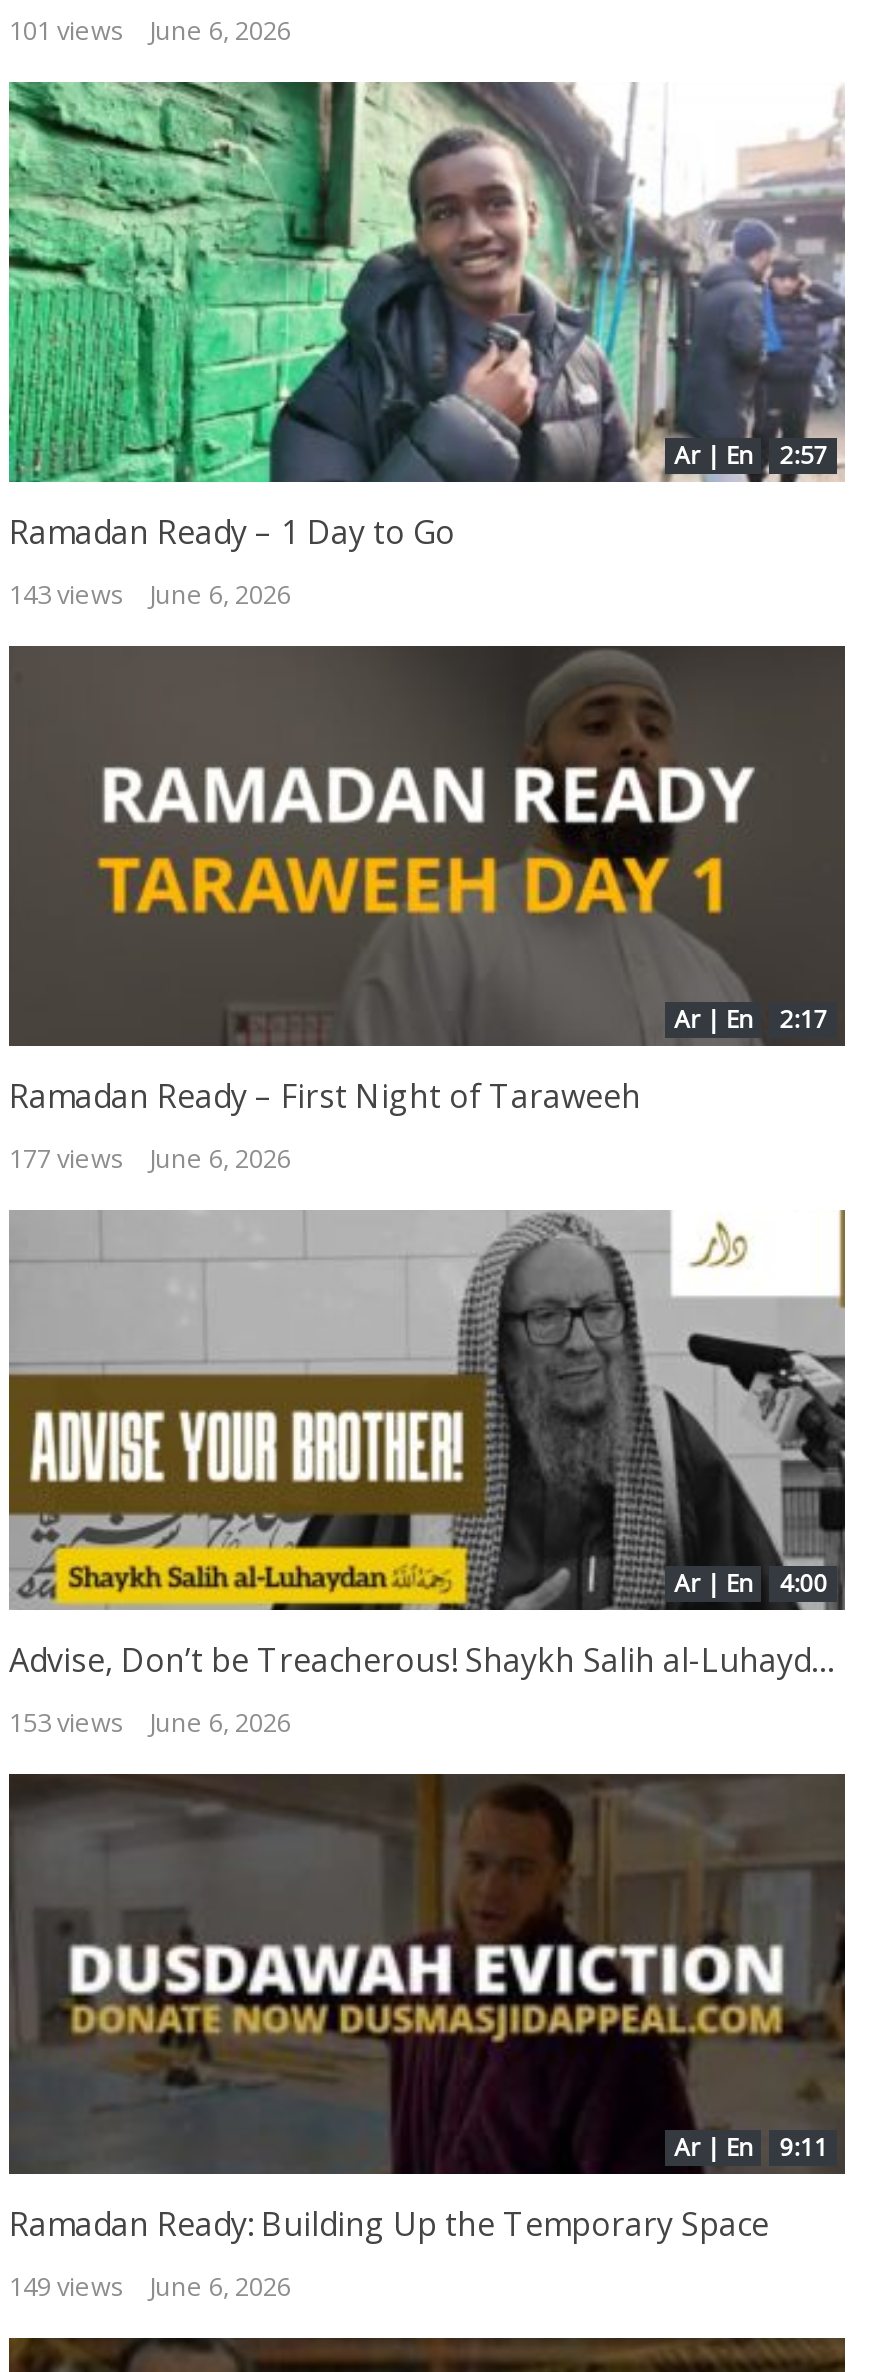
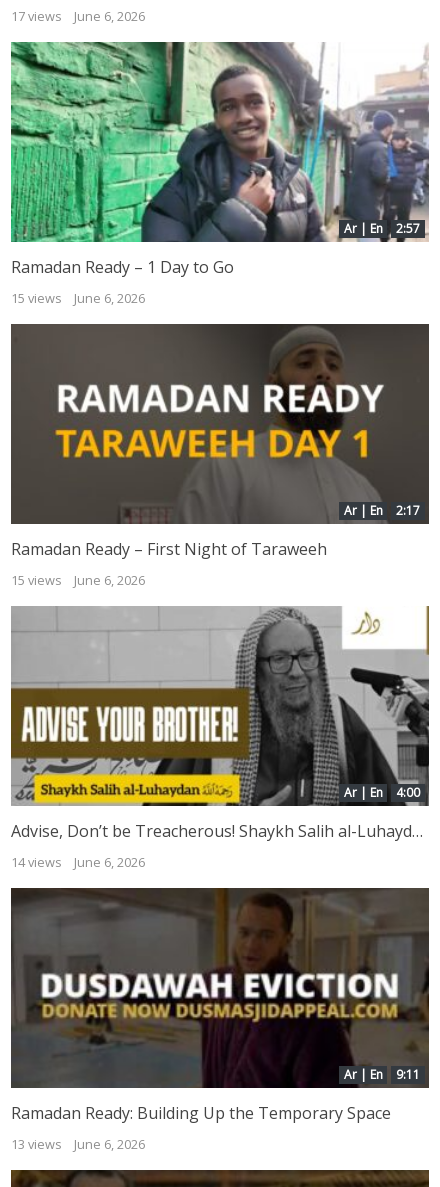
- 101 views June 6, 2026
+ 17 views June 6, 2026

- 143 views June 6, 2026
+ 15 views June 6, 2026

- 177 views June 6, 2026
+ 15 views June 6, 2026

- 153 views June 6, 2026
+ 14 views June 6, 2026

- 149 views June 6, 2026
+ 13 views June 6, 2026
